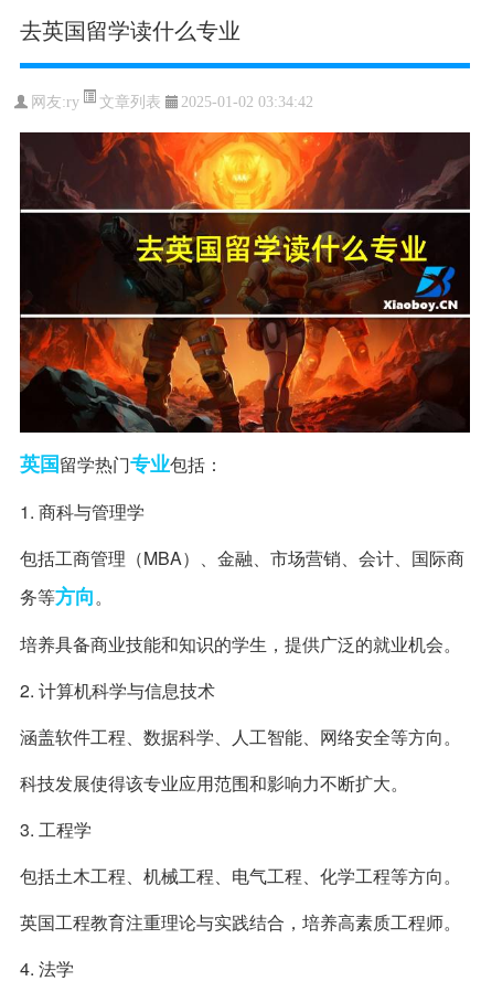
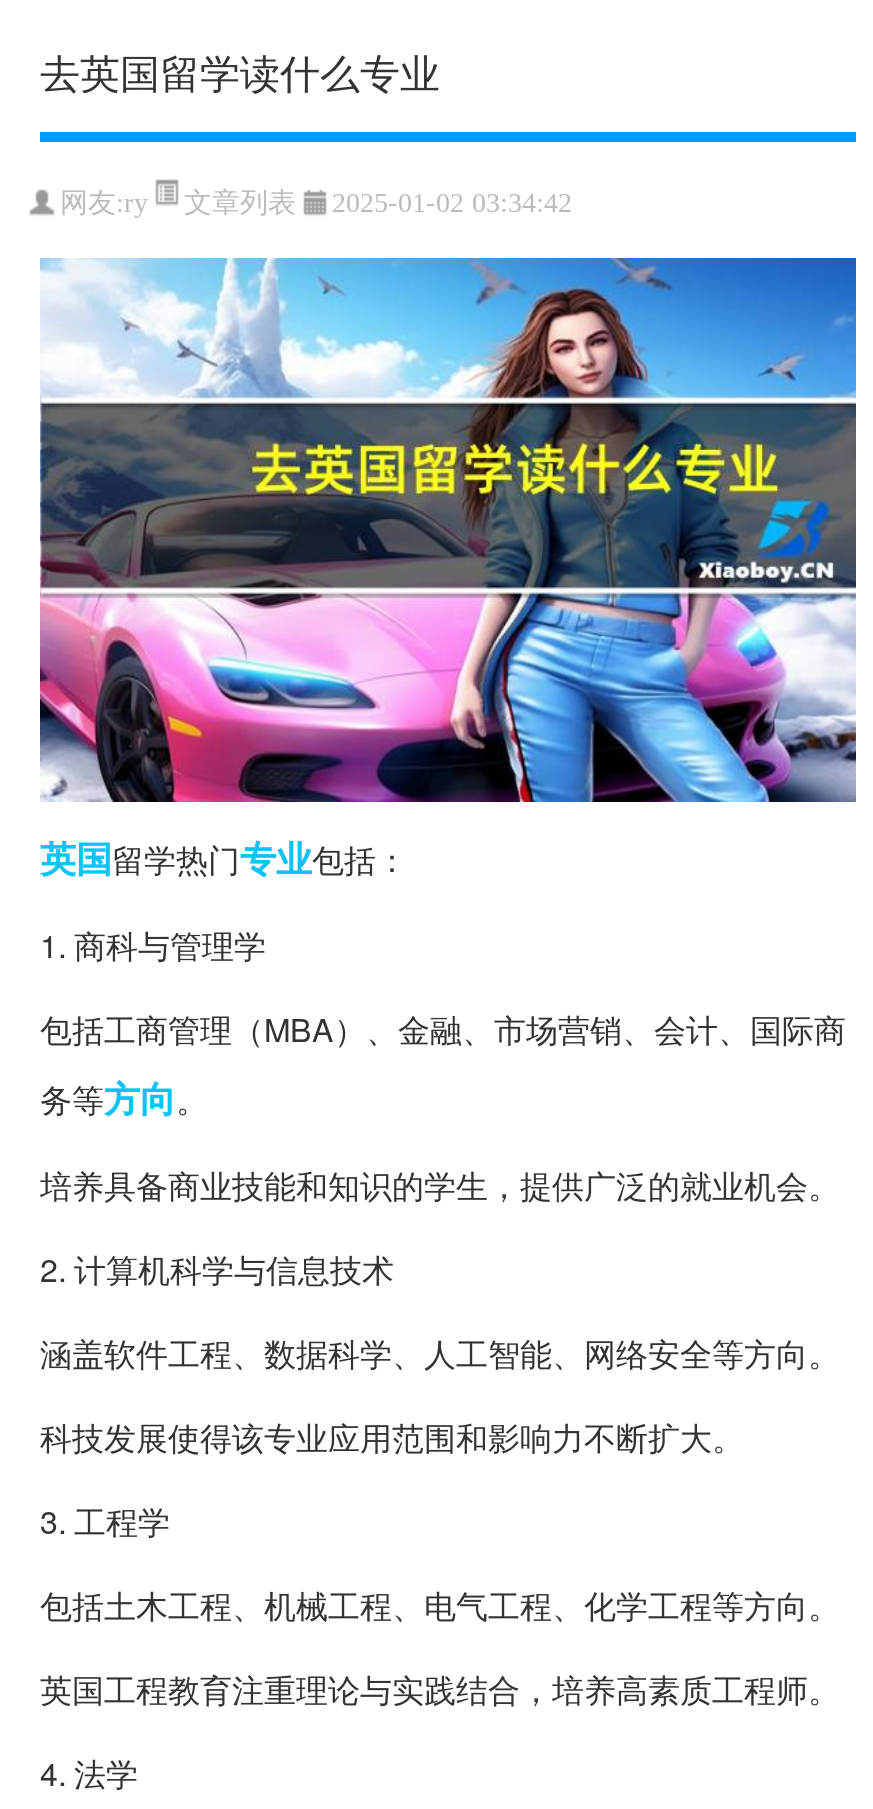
- [image]
+ [image]
